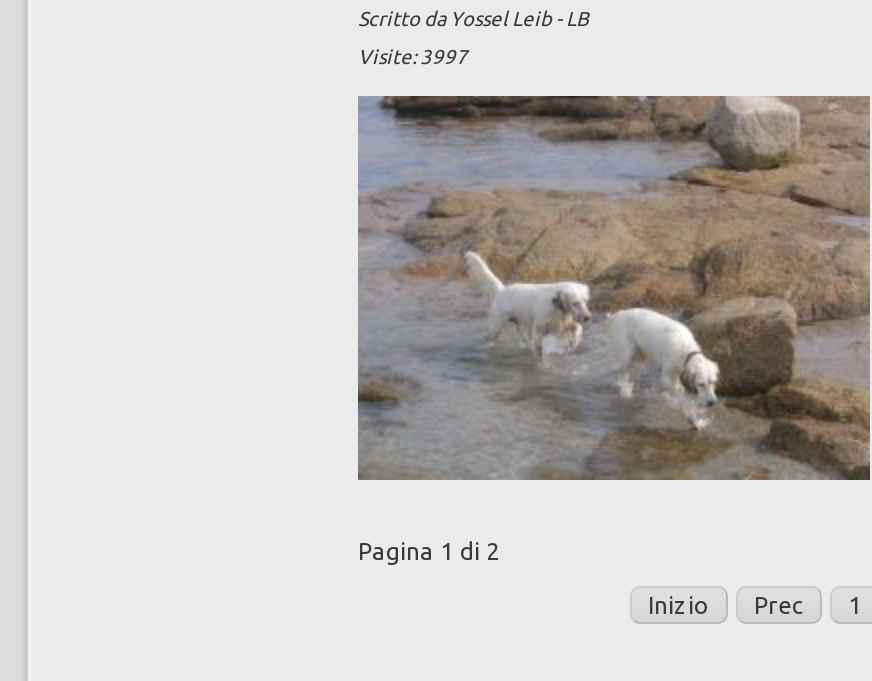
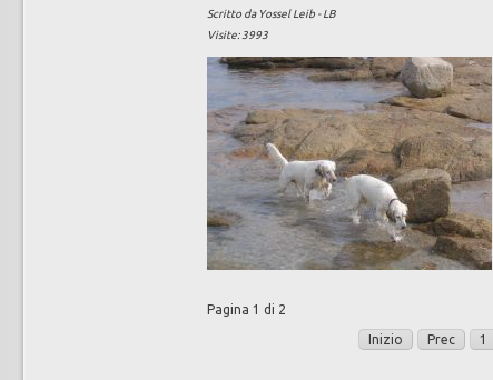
- Visite: 3997
+ Visite: 3993
